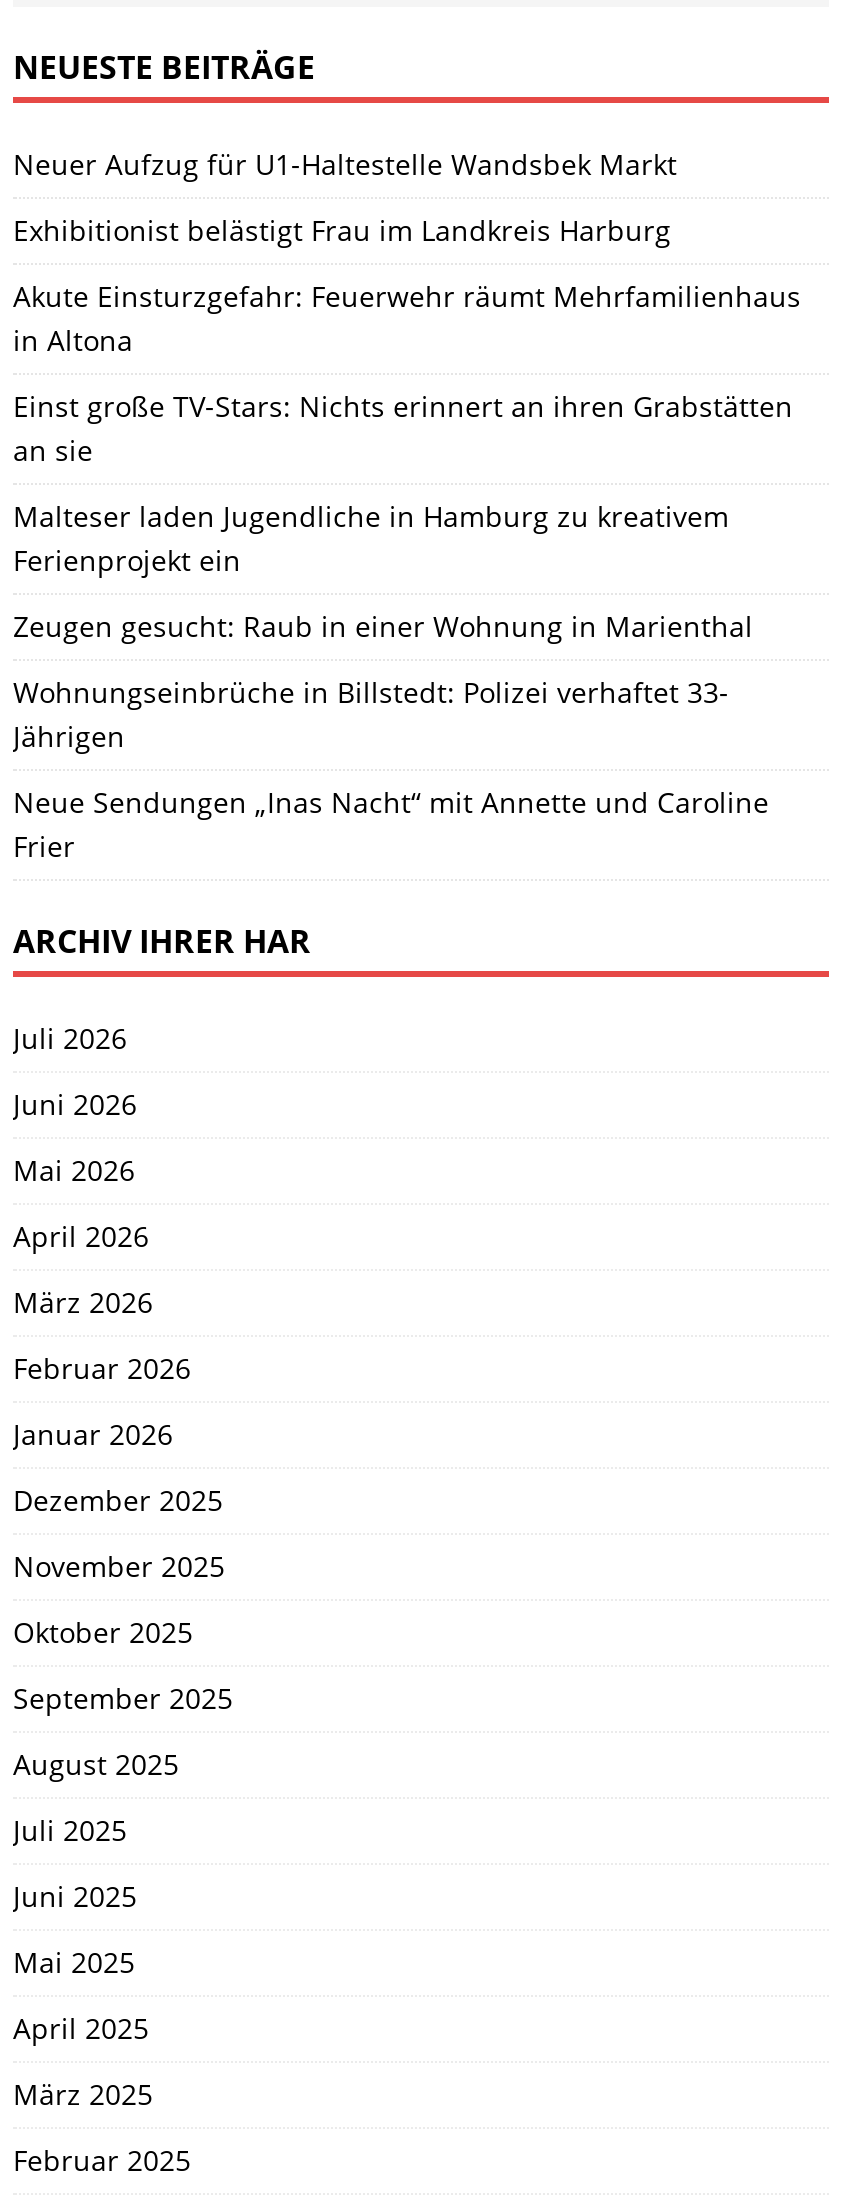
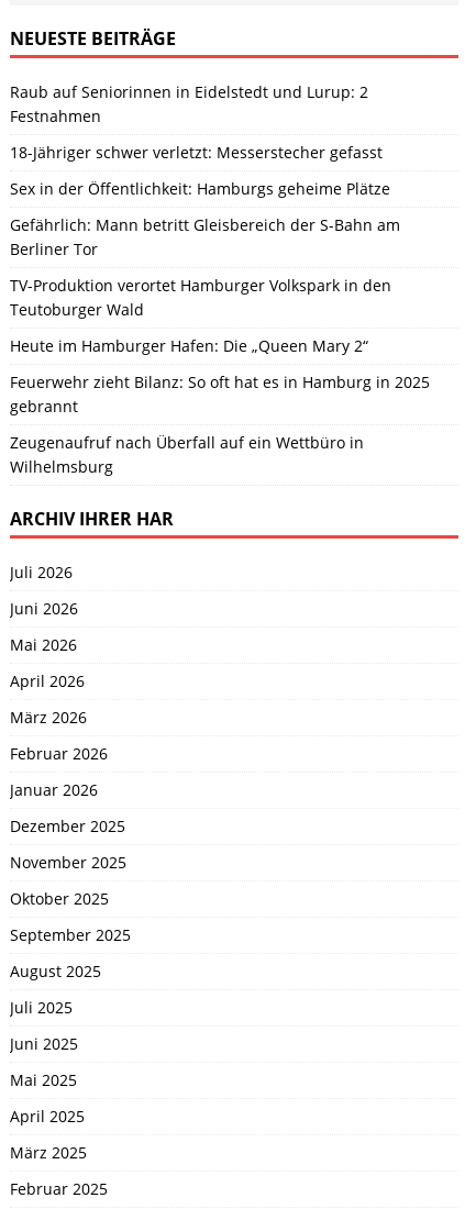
- Neuer Aufzug für U1-Haltestelle Wandsbek Markt
+ Raub auf Seniorinnen in Eidelstedt und Lurup: 2
+ Festnahmen

- Exhibitionist belästigt Frau im Landkreis Harburg
+ 18-Jähriger schwer verletzt: Messerstecher gefasst

- Akute Einsturzgefahr: Feuerwehr räumt Mehrfamilienhaus
- in Altona
+ Sex in der Öffentlichkeit: Hamburgs geheime Plätze

- Einst große TV-Stars: Nichts erinnert an ihren Grabstätten
- an sie
+ Gefährlich: Mann betritt Gleisbereich der S-Bahn am
+ Berliner Tor

- Malteser laden Jugendliche in Hamburg zu kreativem
- Ferienprojekt ein
+ TV-Produktion verortet Hamburger Volkspark in den
+ Teutoburger Wald

- Zeugen gesucht: Raub in einer Wohnung in Marienthal
+ Heute im Hamburger Hafen: Die „Queen Mary 2“

- Wohnungseinbrüche in Billstedt: Polizei verhaftet 33-
- Jährigen
+ Feuerwehr zieht Bilanz: So oft hat es in Hamburg in 2025
+ gebrannt

- Neue Sendungen „Inas Nacht“ mit Annette und Caroline
- Frier
+ Zeugenaufruf nach Überfall auf ein Wettbüro in
+ Wilhelmsburg
